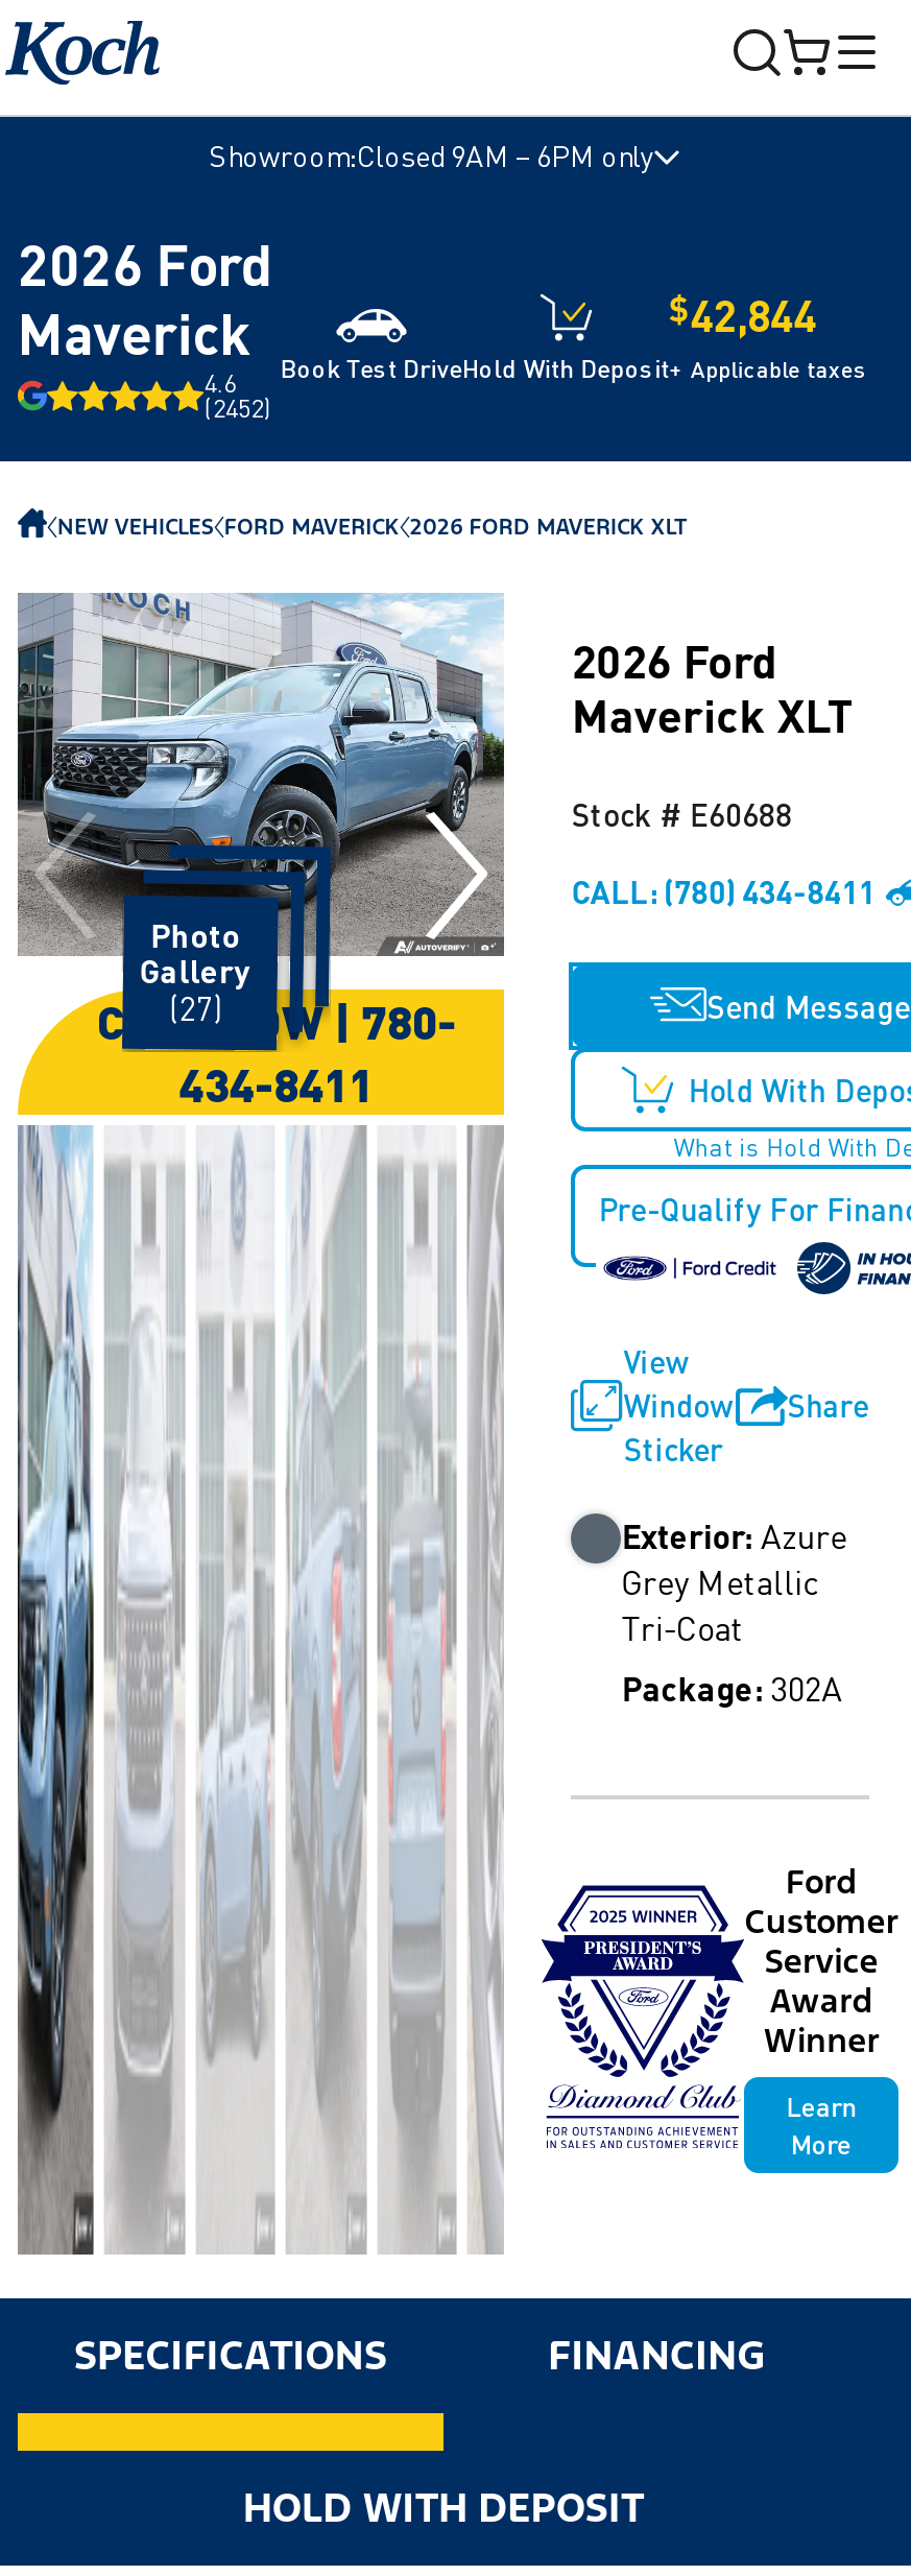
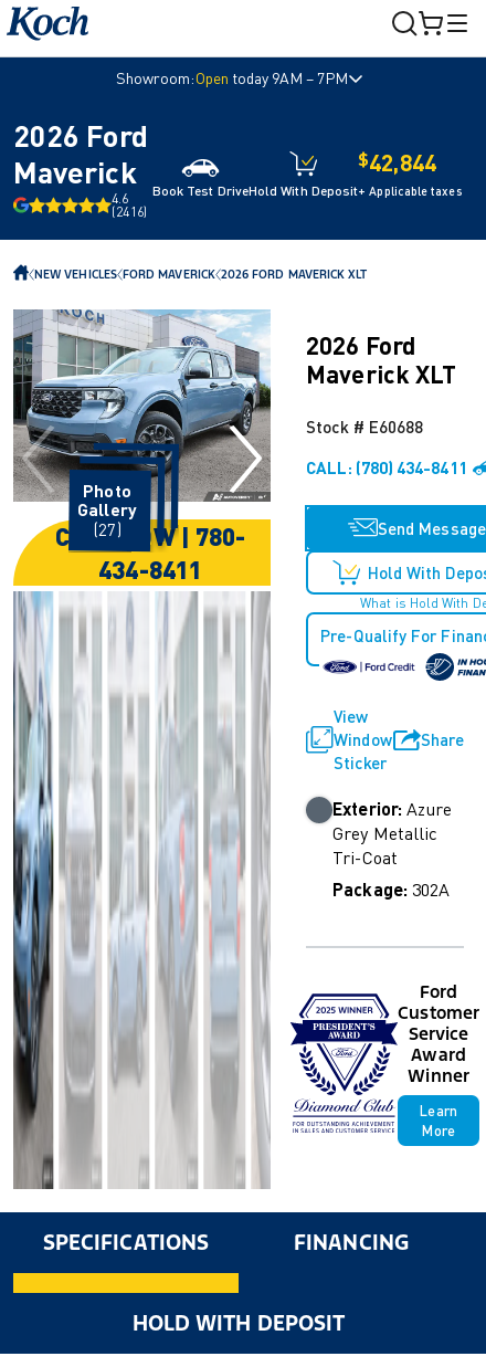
- Showroom:Closed 9AM – 6PM only
+ Showroom:Open today 9AM – 7PM

- (2452)
+ (2416)
